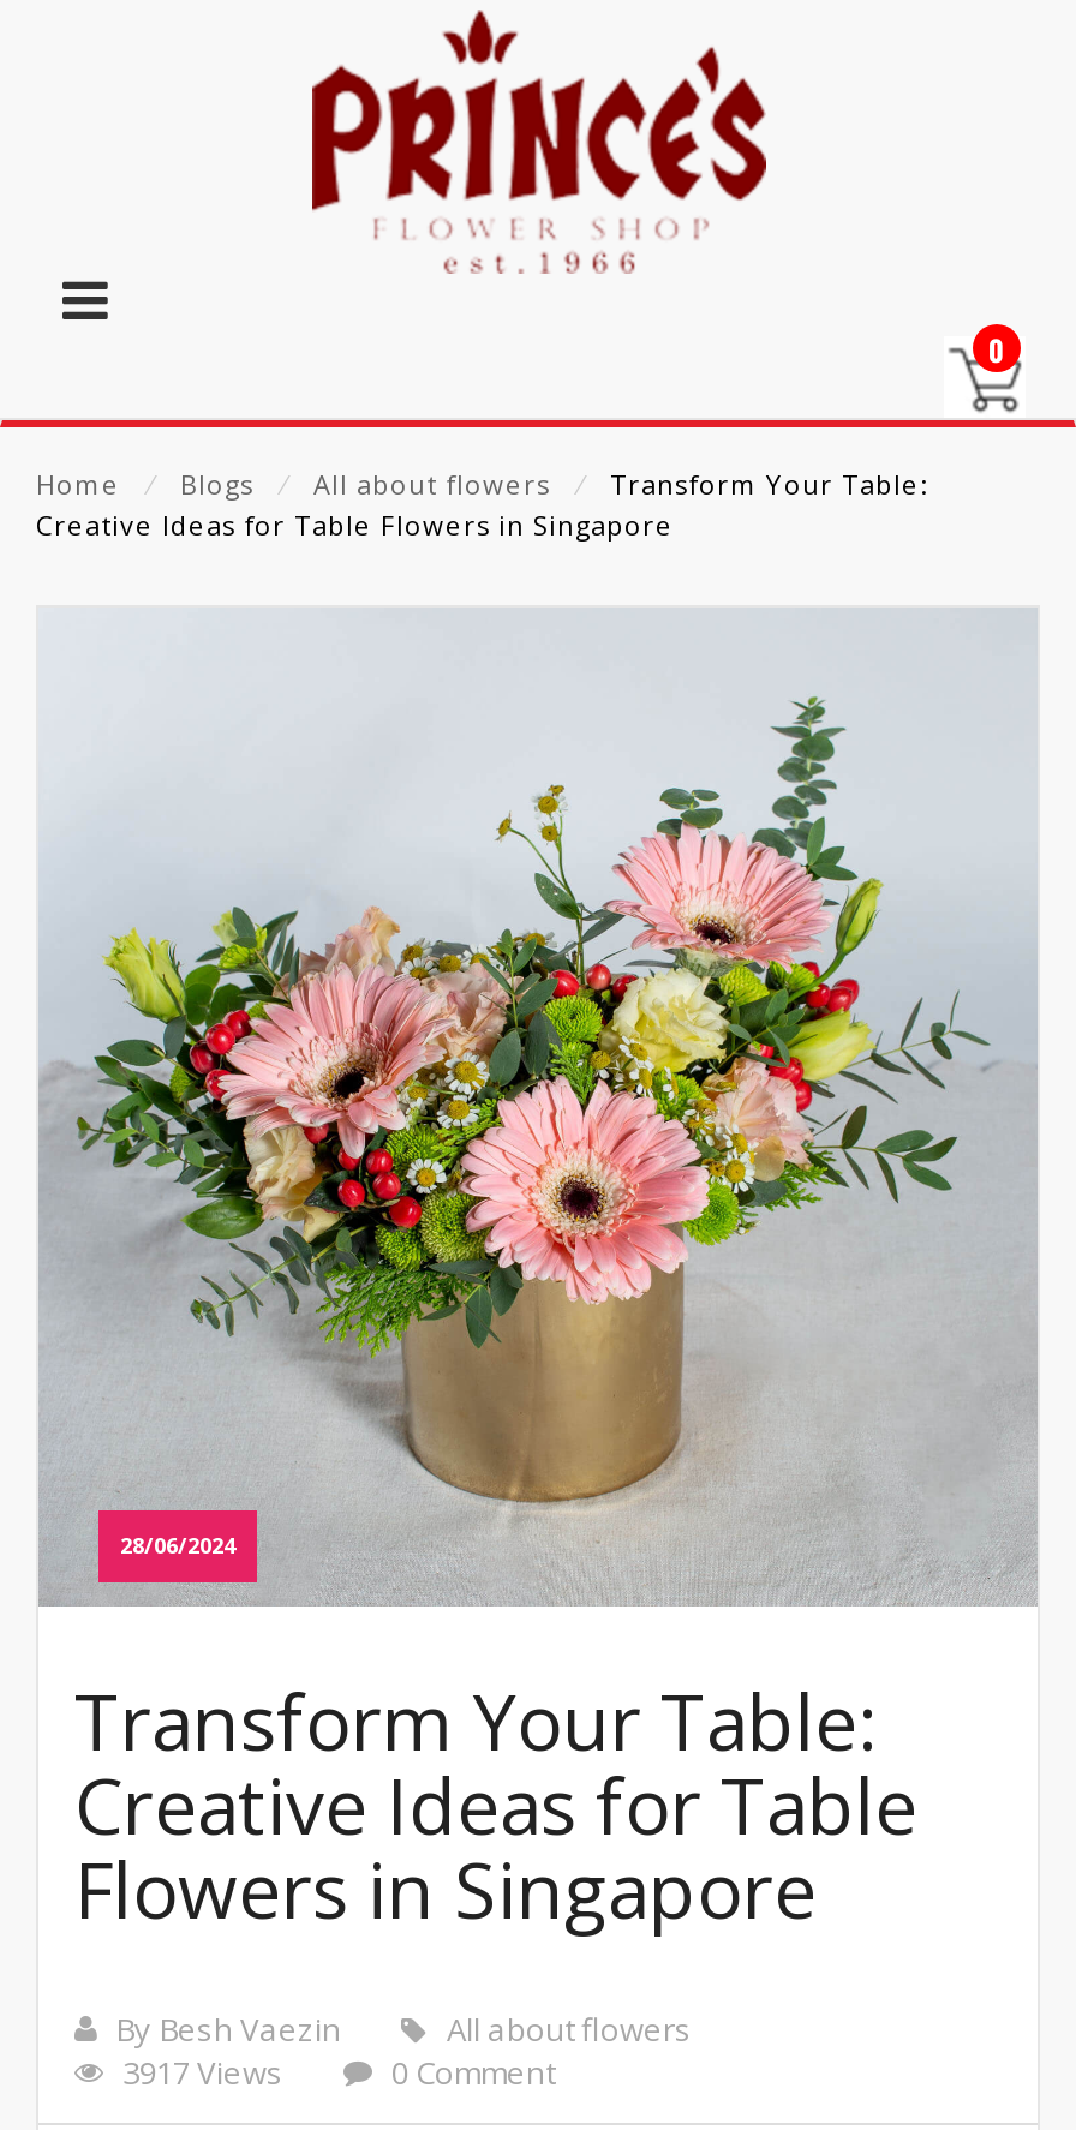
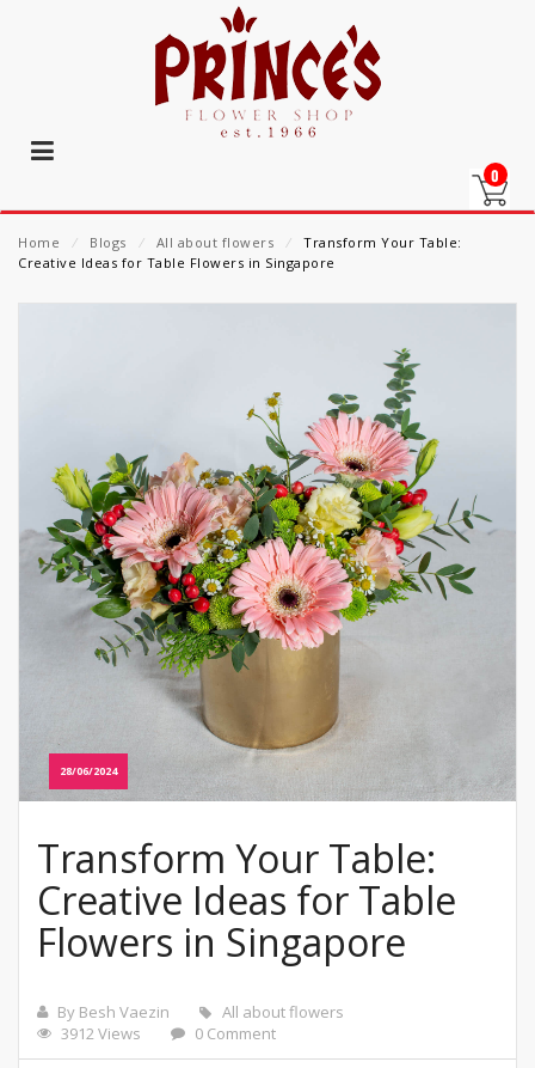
- 3917 Views
+ 3912 Views
